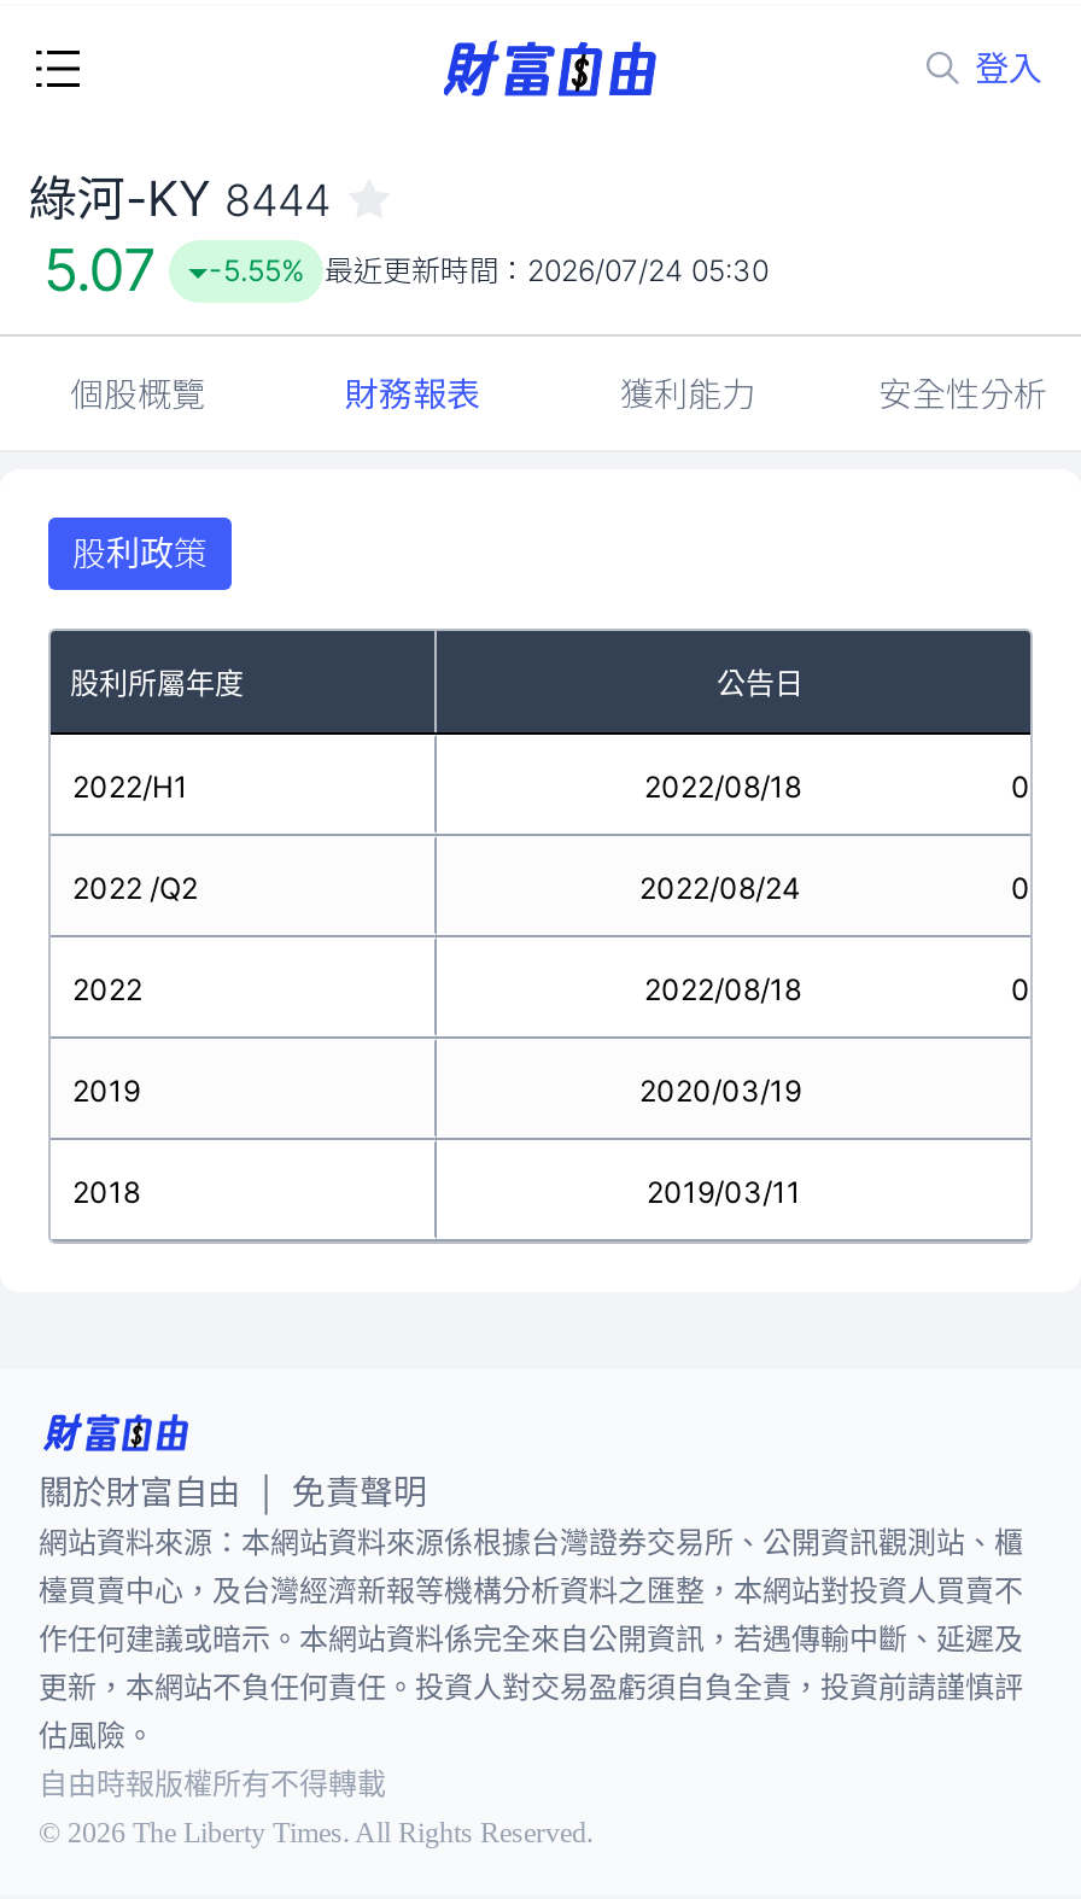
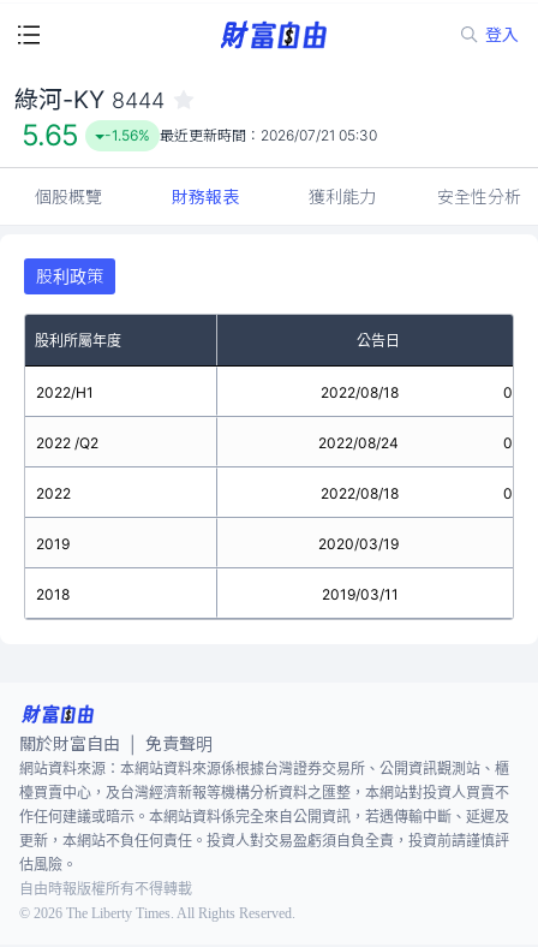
- 5.07
+ 5.65

- -5.55% 最近更新時間：2026/07/24 05:30
+ -1.56% 最近更新時間：2026/07/21 05:30
